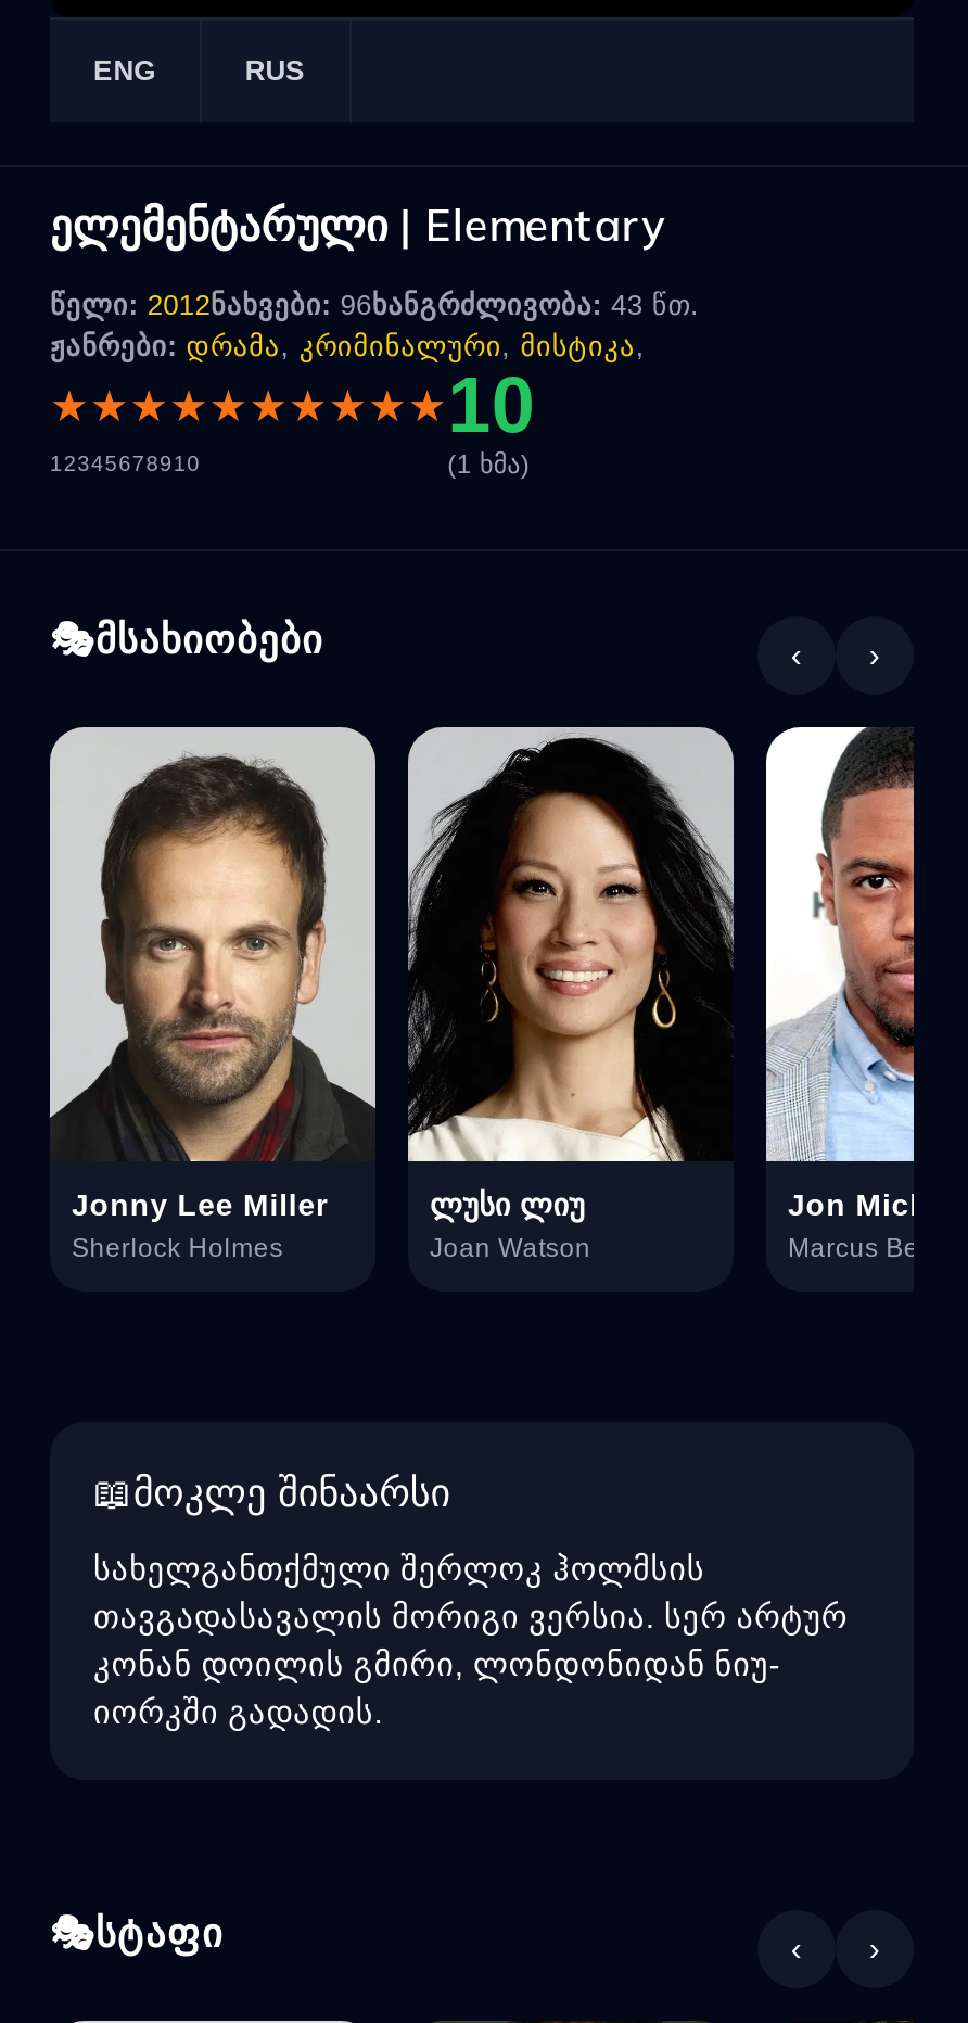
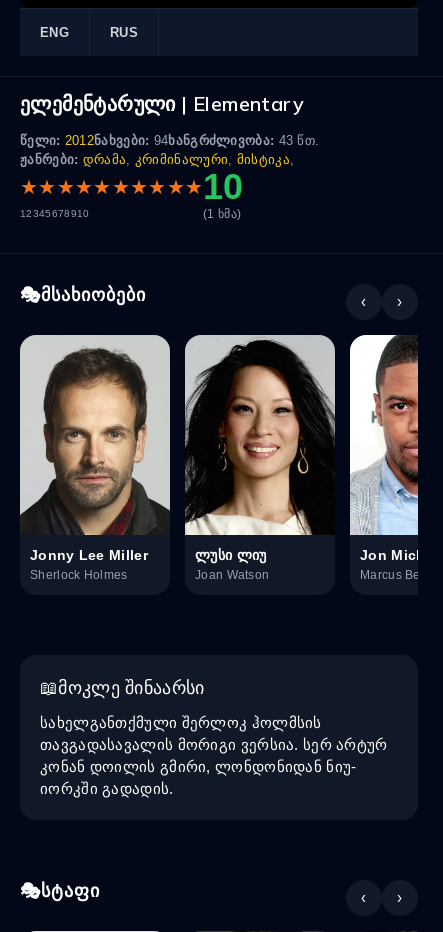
- წელი: 2012ნახვები: 96ხანგრძლივობა: 43 წთ.
+ წელი: 2012ნახვები: 94ხანგრძლივობა: 43 წთ.
